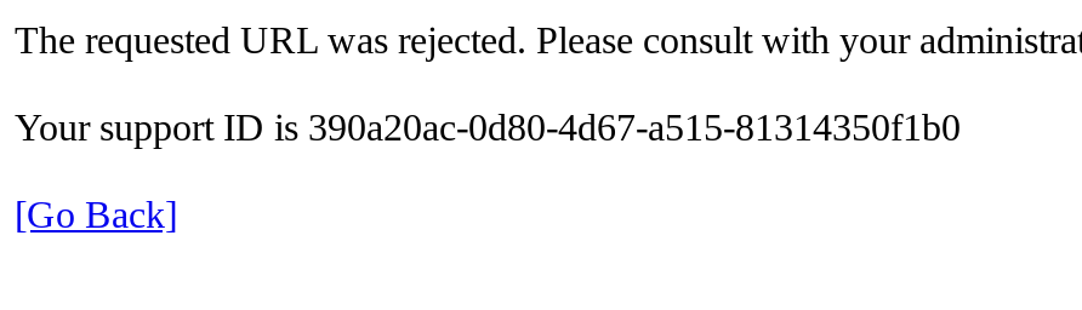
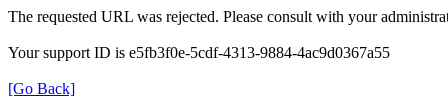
- Your support ID is 390a20ac-0d80-4d67-a515-81314350f1b0
+ Your support ID is e5fb3f0e-5cdf-4313-9884-4ac9d0367a55
